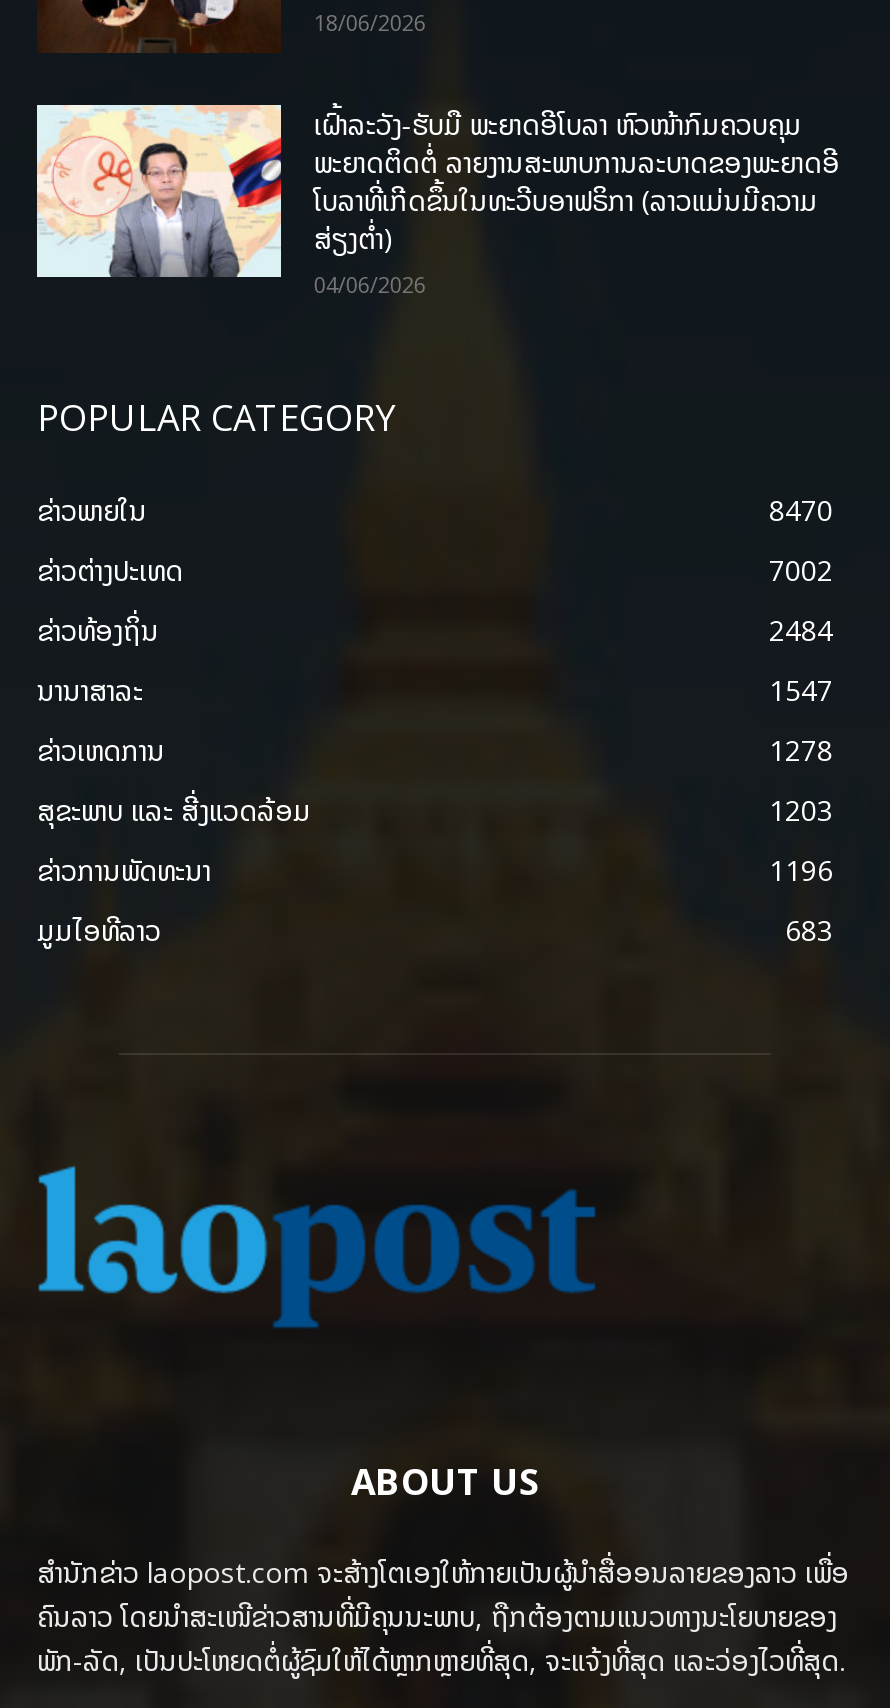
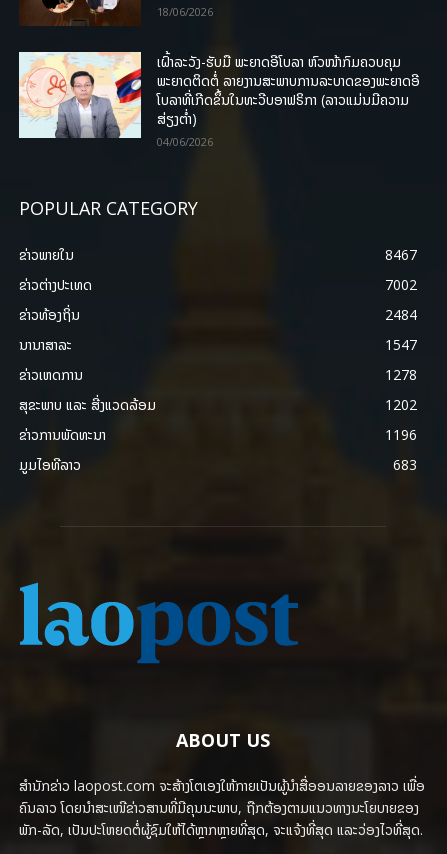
- 8470
+ 8467

- 1203
+ 1202
